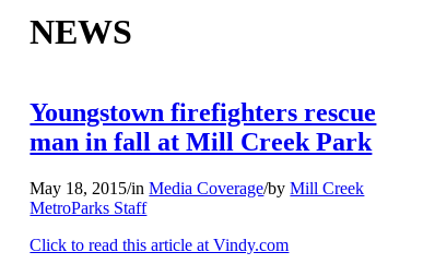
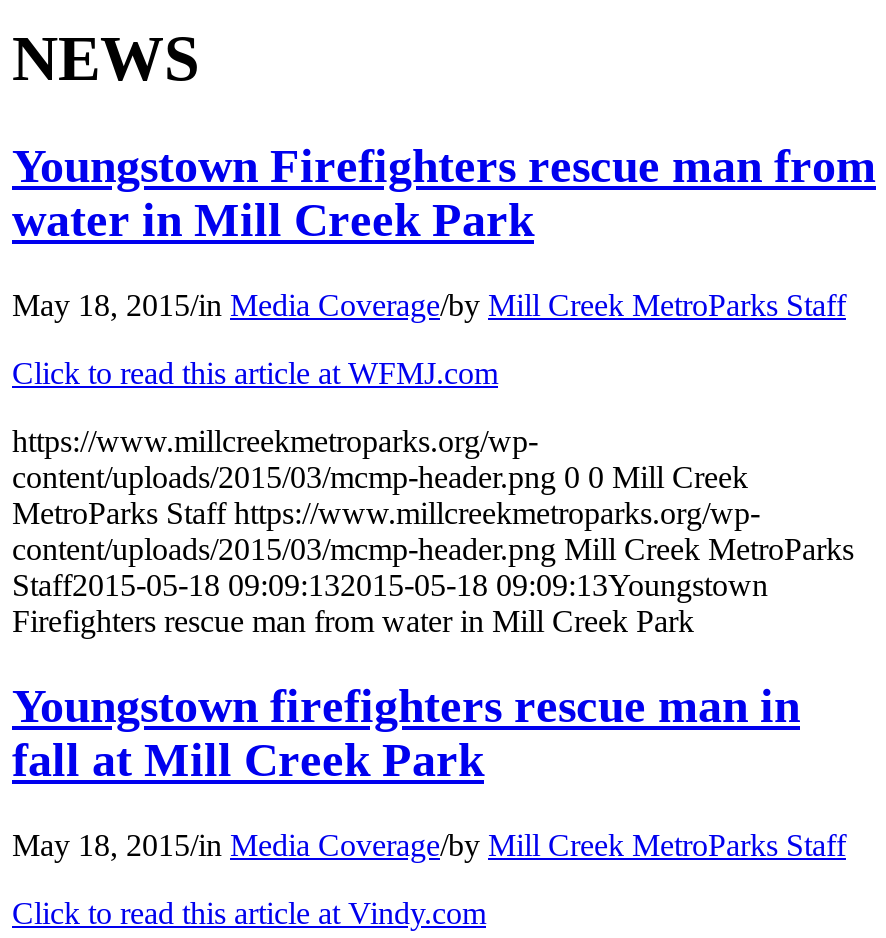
- Youngstown firefighters rescue
- man in fall at Mill Creek Park
- May 18, 2015/in Media Coverage/by Mill Creek
- MetroParks Staff
+ Youngstown Firefighters rescue man from
+ water in Mill Creek Park
+ May 18, 2015/in Media Coverage/by Mill Creek MetroParks Staff
+ Click to read this article at WFMJ.com
+ https://www.millcreekmetroparks.org/wp-
+ content/uploads/2015/03/mcmp-header.png 0 0 Mill Creek
+ MetroParks Staff https://www.millcreekmetroparks.org/wp-
+ content/uploads/2015/03/mcmp-header.png Mill Creek MetroParks
+ Staff2015-05-18 09:09:132015-05-18 09:09:13Youngstown
+ Firefighters rescue man from water in Mill Creek Park
+ Youngstown firefighters rescue man in
+ fall at Mill Creek Park
+ May 18, 2015/in Media Coverage/by Mill Creek MetroParks Staff
